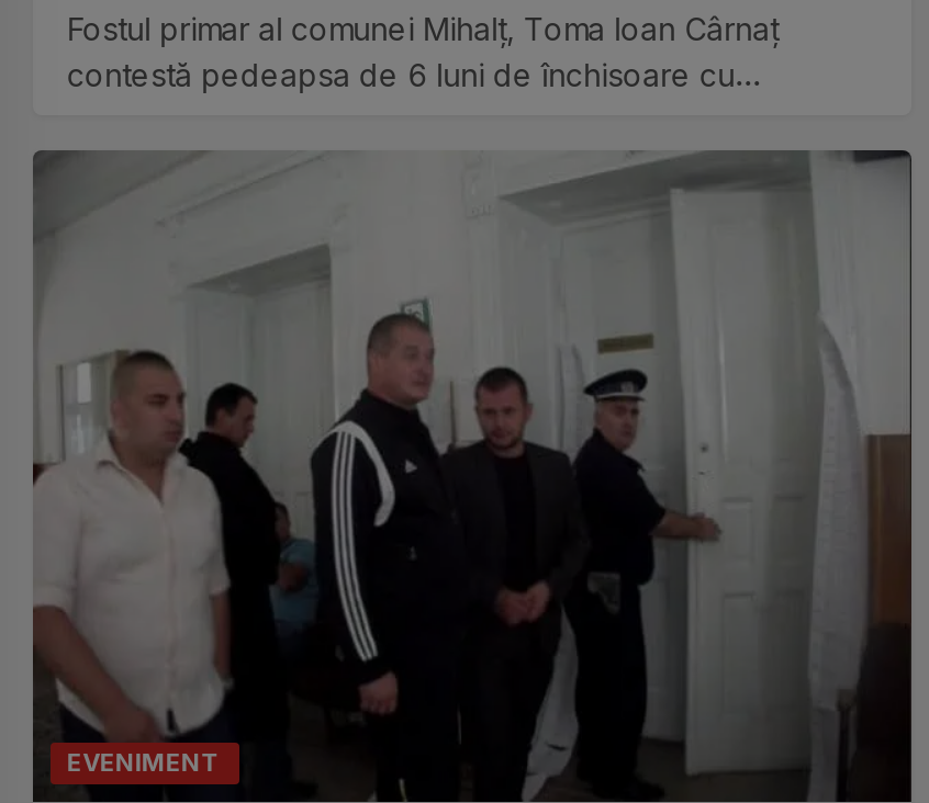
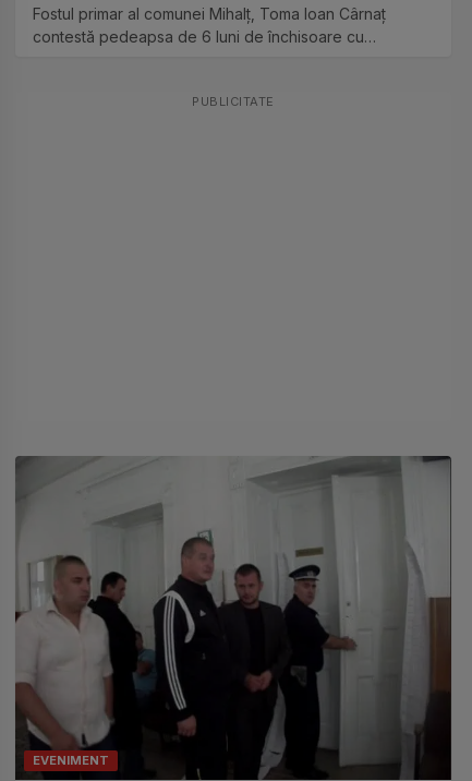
+ PUBLICITATE
